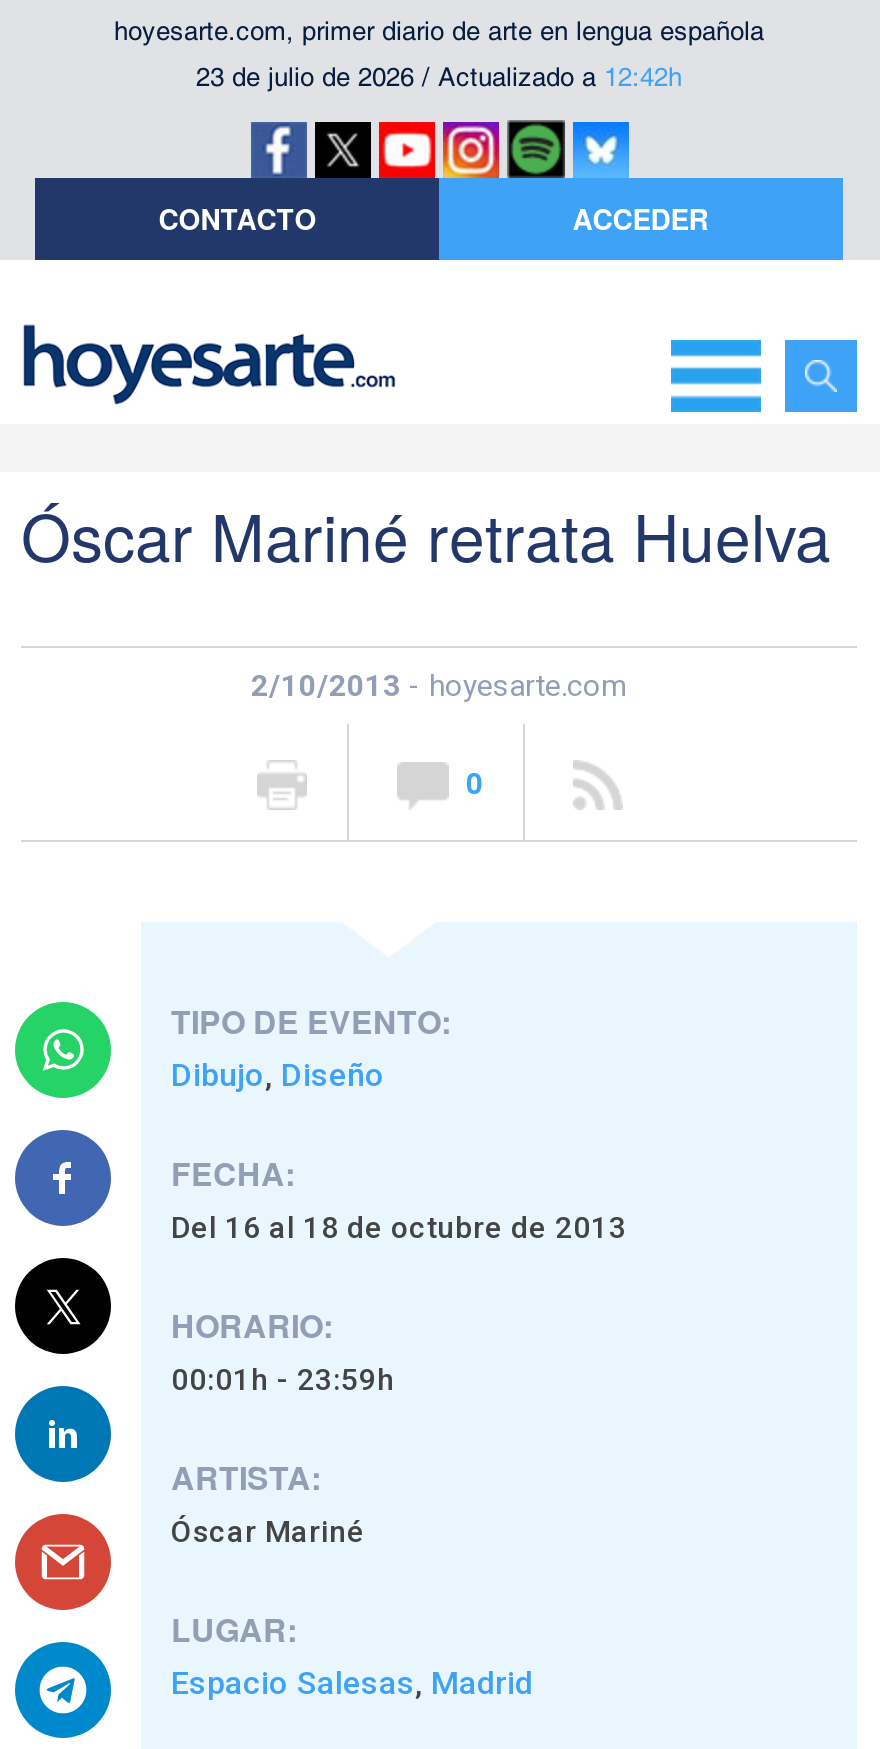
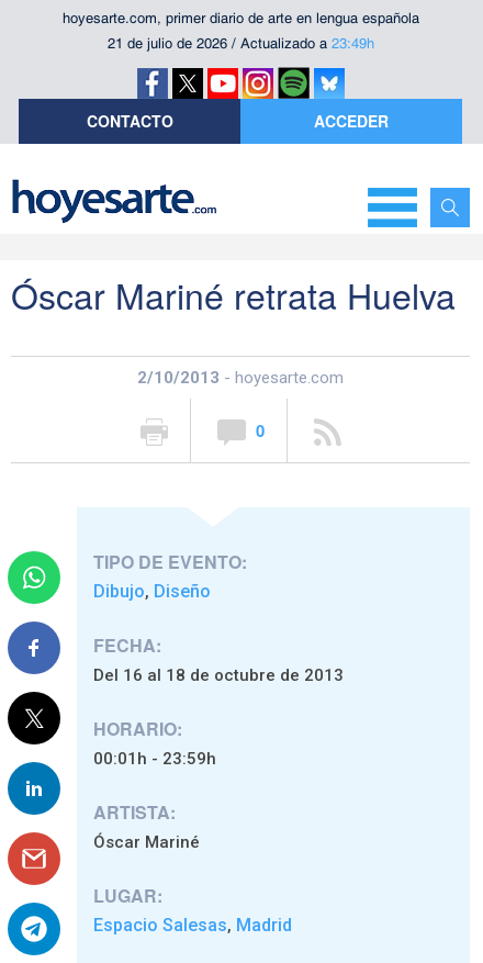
- 23 de julio de 2026 / Actualizado a 12:42h
+ 21 de julio de 2026 / Actualizado a 23:49h
